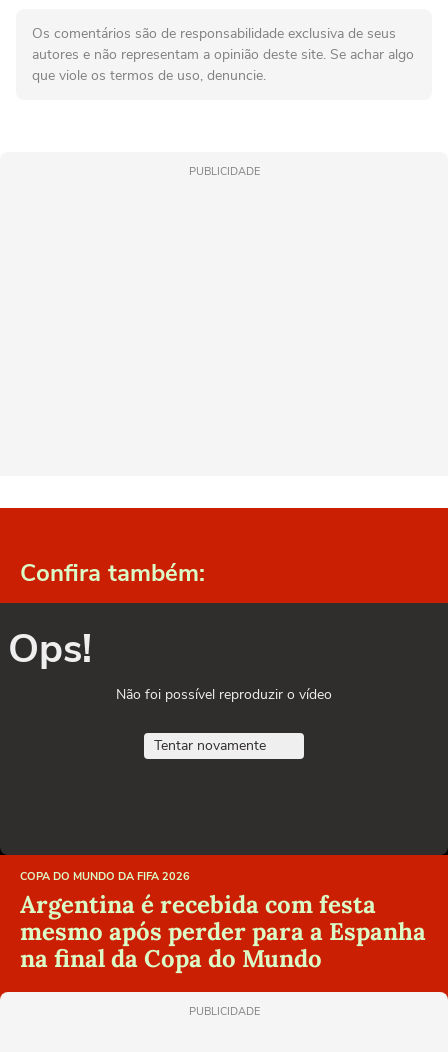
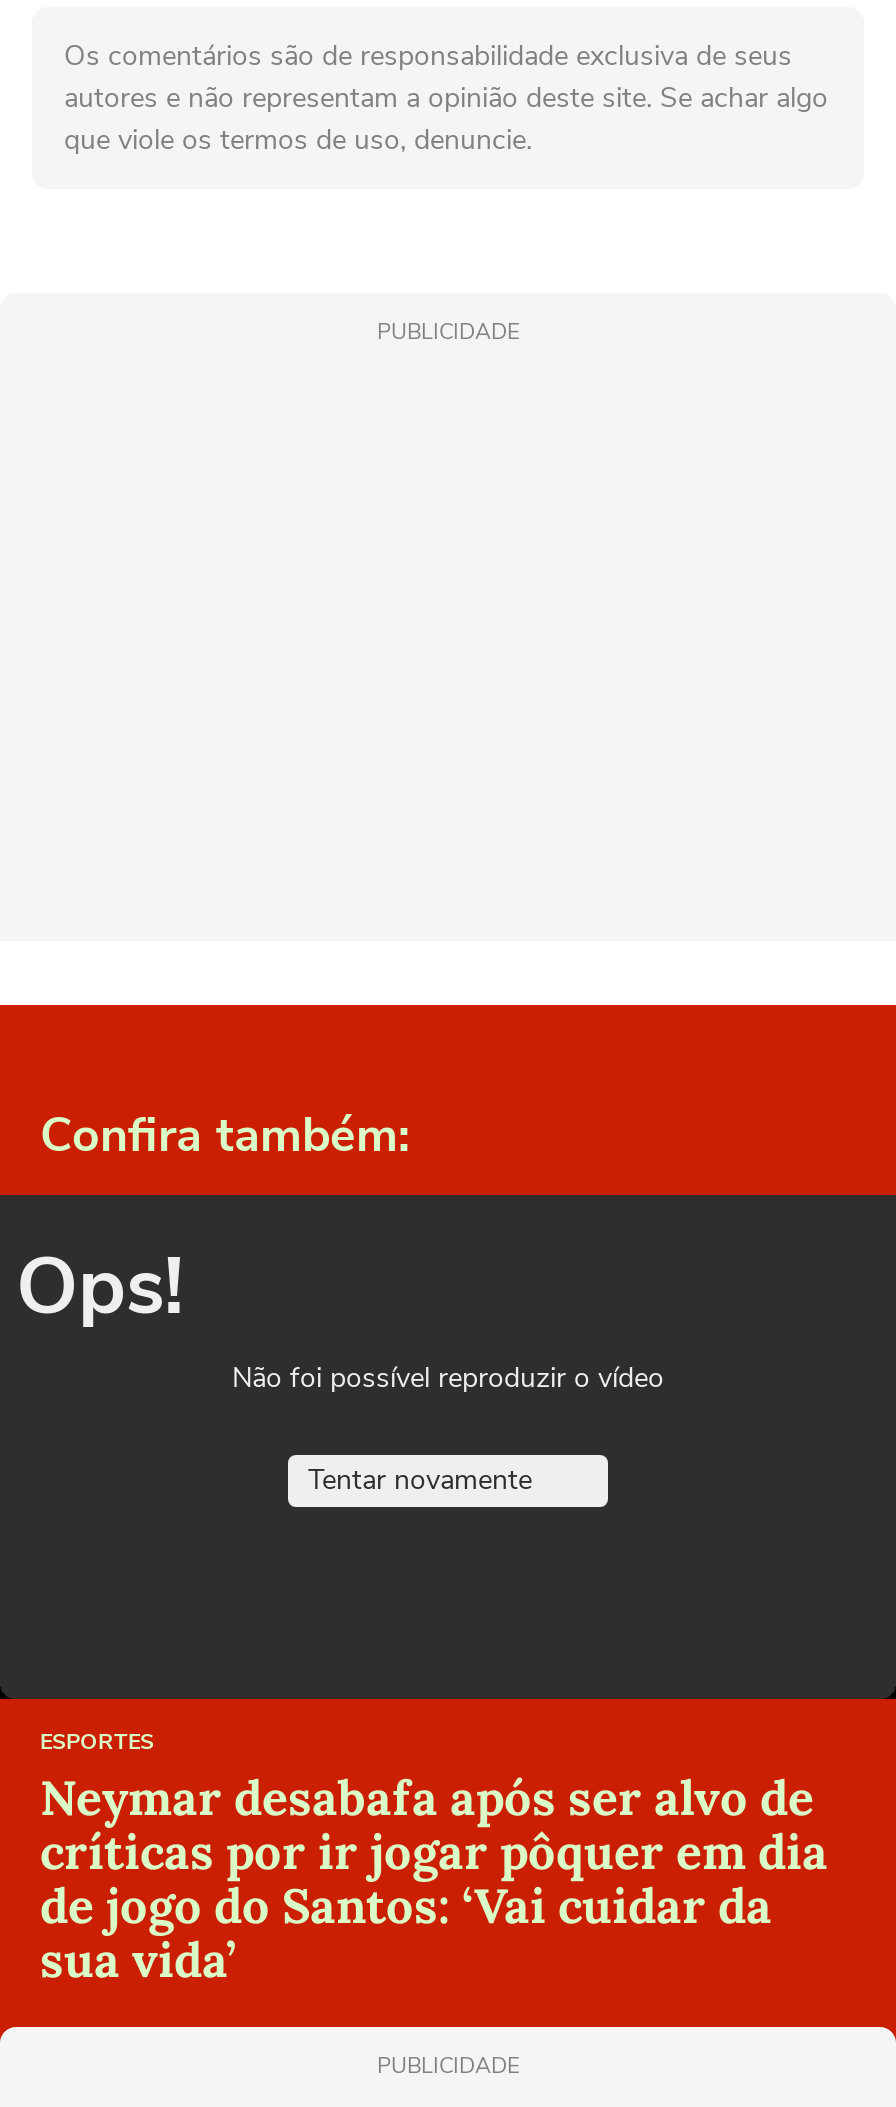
- COPA DO MUNDO DA FIFA 2026
- Argentina é recebida com festa
- mesmo após perder para a Espanha
- na final da Copa do Mundo
+ ESPORTES
+ Neymar desabafa após ser alvo de
+ críticas por ir jogar pôquer em dia
+ de jogo do Santos: ‘Vai cuidar da
+ sua vida’
